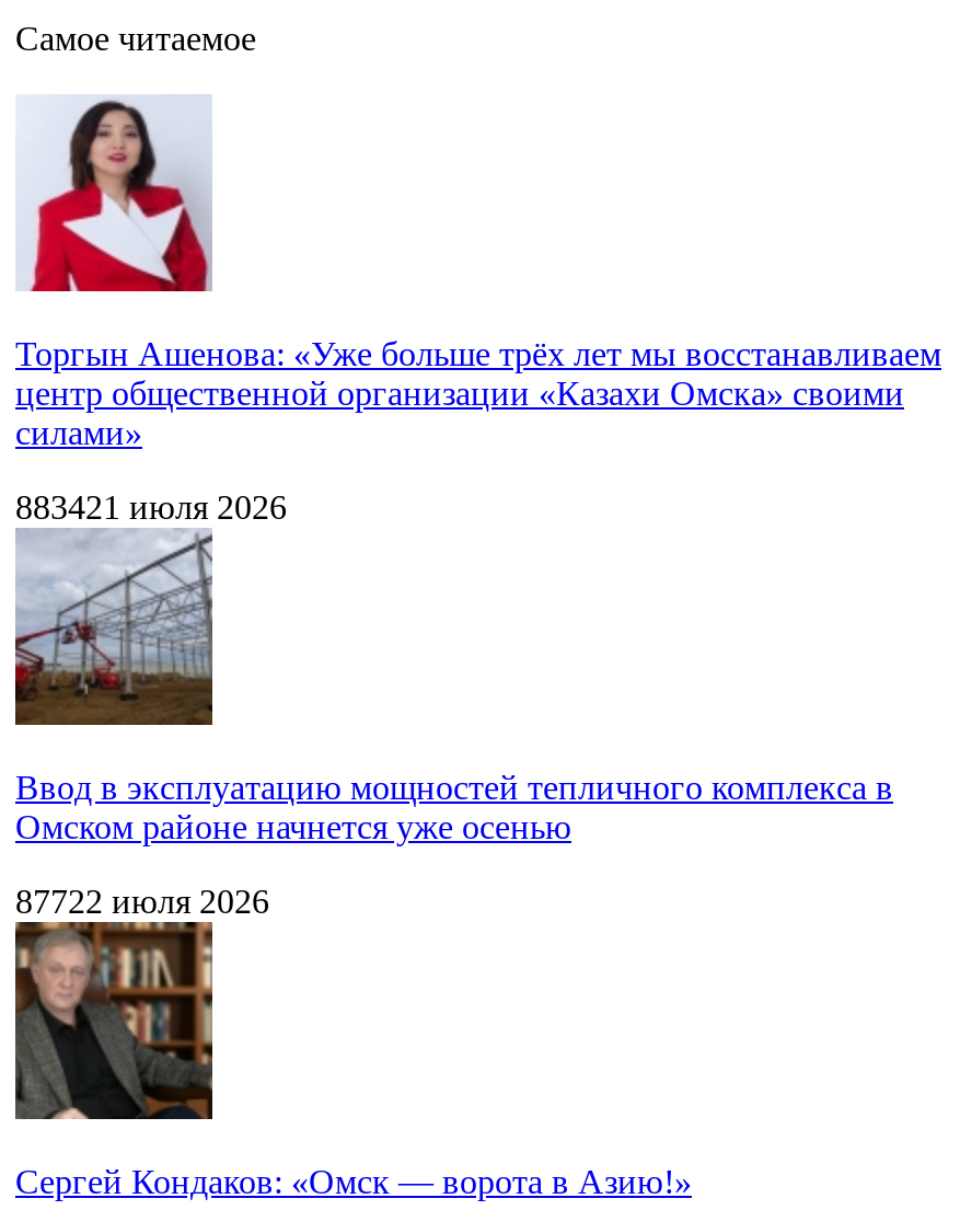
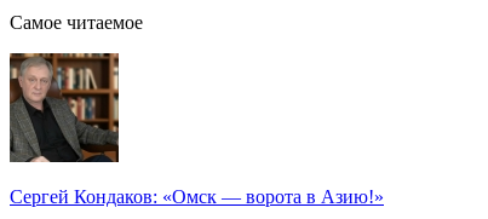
- [image]
- Торгын Ашенова: «Уже больше трёх лет мы восстанавливаем
- центр общественной организации «Казахи Омска» своими
- силами»
- 883421 июля 2026

- [image]
- Ввод в эксплуатацию мощностей тепличного комплекса в
- Омском районе начнется уже осенью
- 87722 июля 2026
